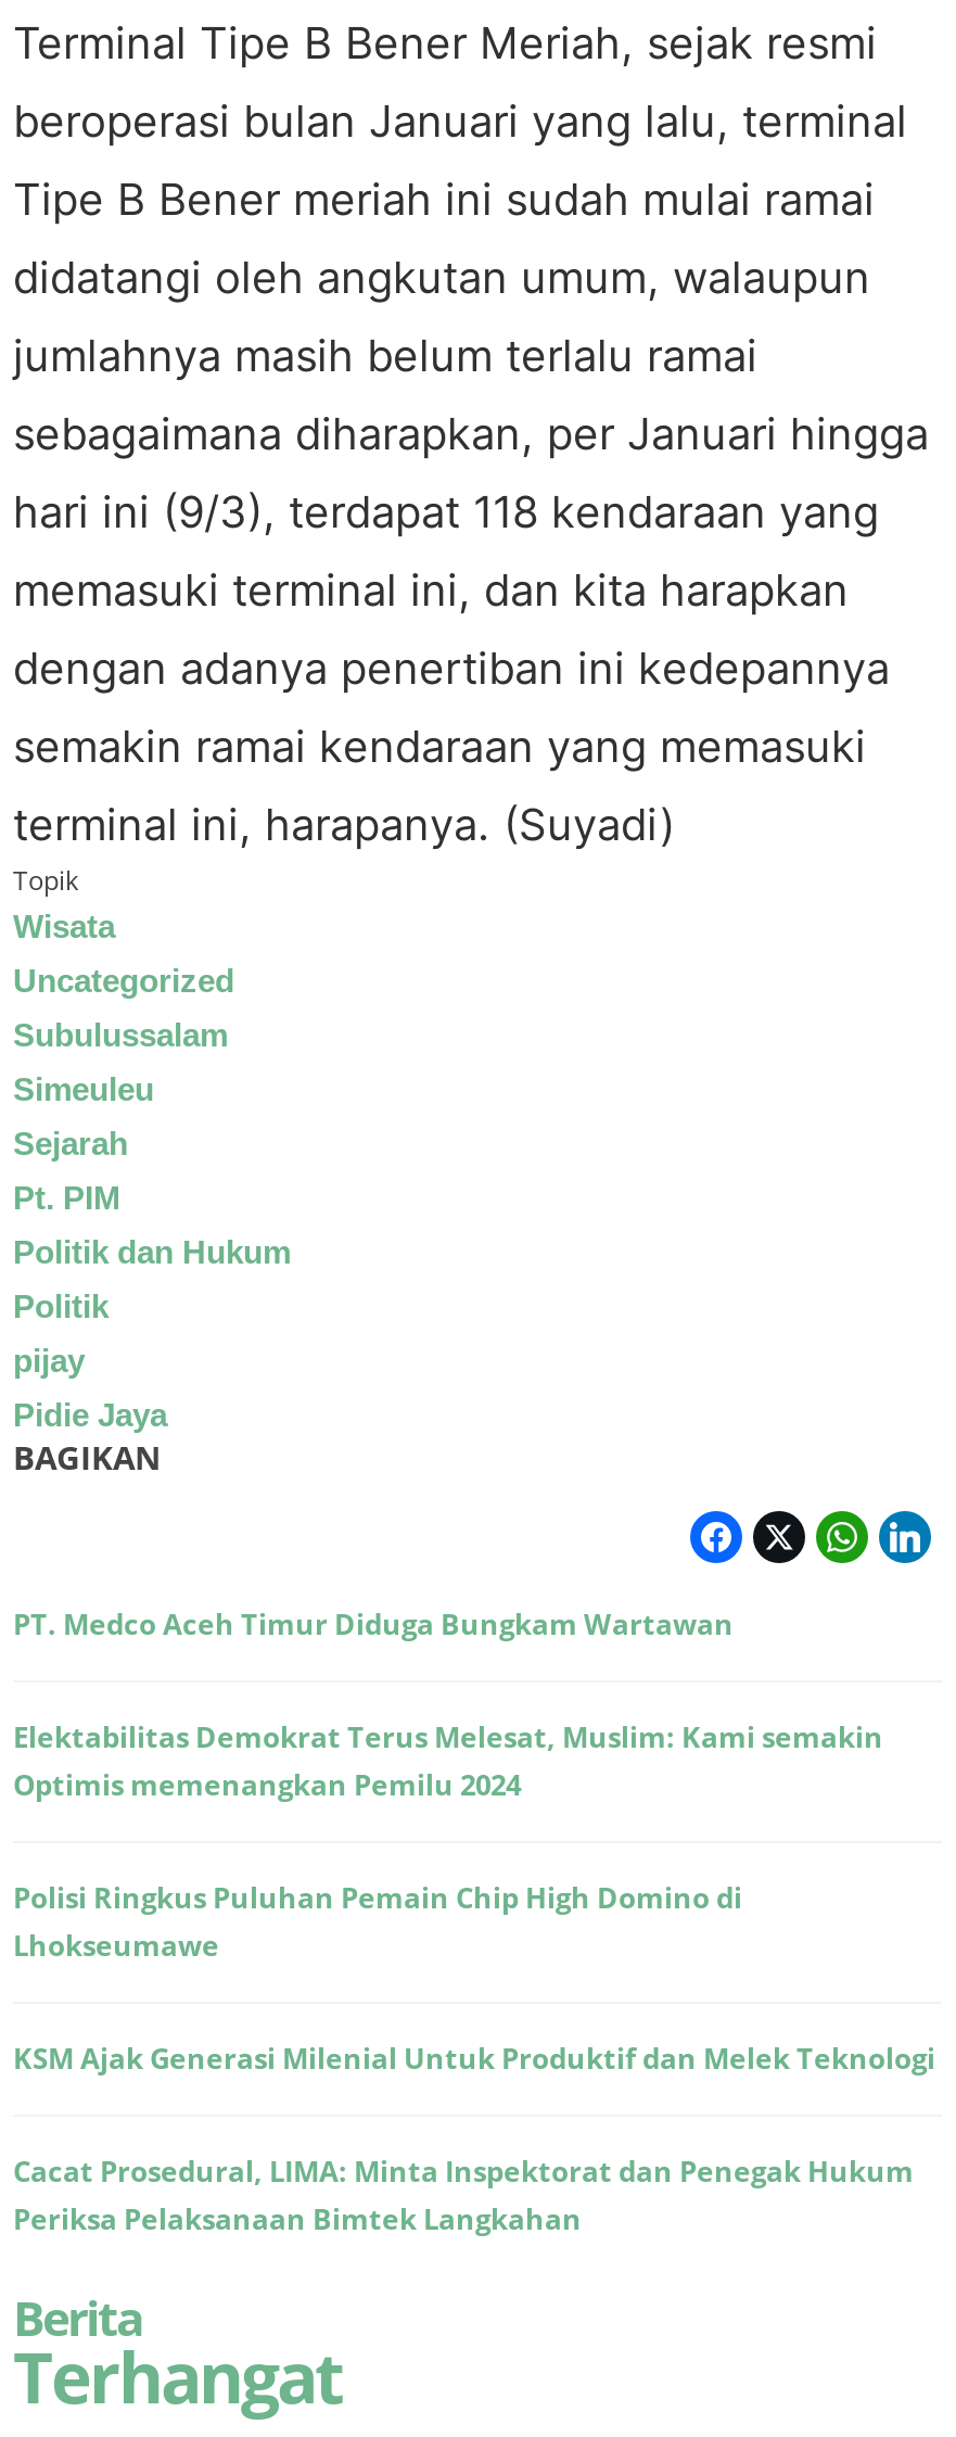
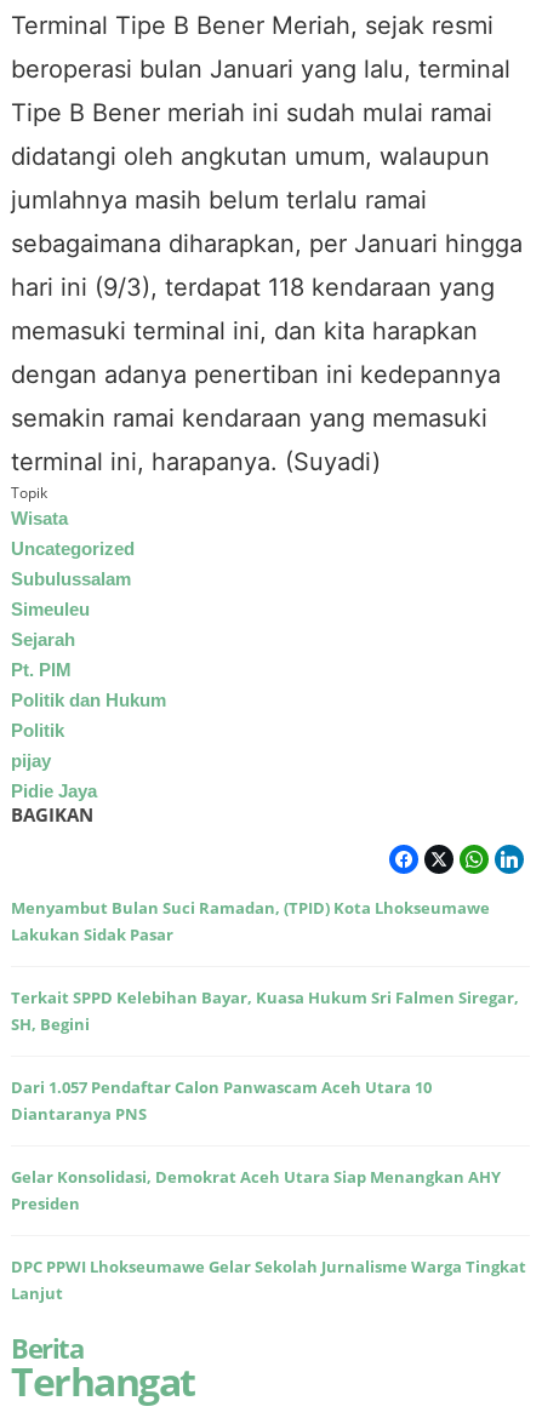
- PT. Medco Aceh Timur Diduga Bungkam Wartawan
+ Menyambut Bulan Suci Ramadan, (TPID) Kota Lhokseumawe
+ Lakukan Sidak Pasar

- Elektabilitas Demokrat Terus Melesat, Muslim: Kami semakin
- Optimis memenangkan Pemilu 2024
+ Terkait SPPD Kelebihan Bayar, Kuasa Hukum Sri Falmen Siregar,
+ SH, Begini

- Polisi Ringkus Puluhan Pemain Chip High Domino di
- Lhokseumawe
+ Dari 1.057 Pendaftar Calon Panwascam Aceh Utara 10
+ Diantaranya PNS

- KSM Ajak Generasi Milenial Untuk Produktif dan Melek Teknologi
+ Gelar Konsolidasi, Demokrat Aceh Utara Siap Menangkan AHY
+ Presiden

- Cacat Prosedural, LIMA: Minta Inspektorat dan Penegak Hukum
- Periksa Pelaksanaan Bimtek Langkahan
+ DPC PPWI Lhokseumawe Gelar Sekolah Jurnalisme Warga Tingkat
+ Lanjut
